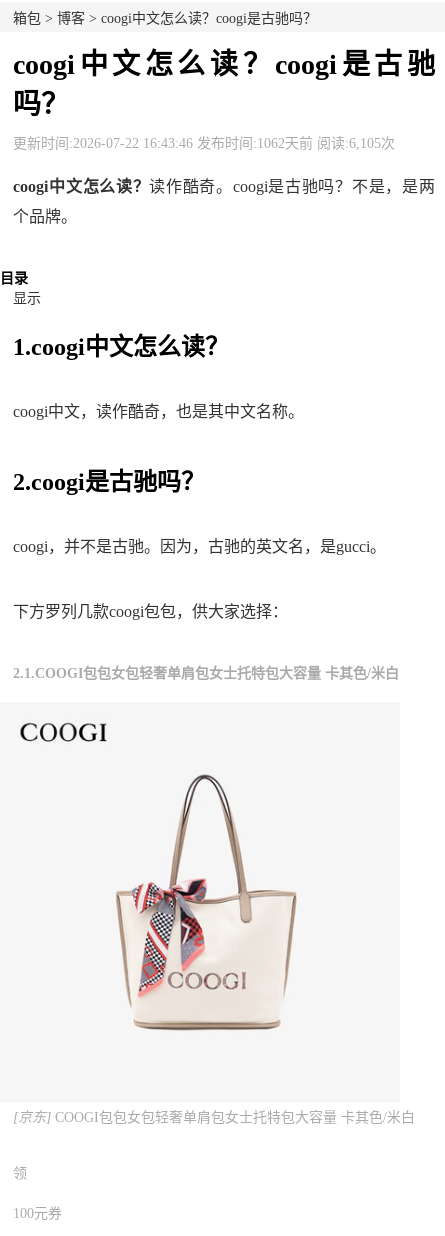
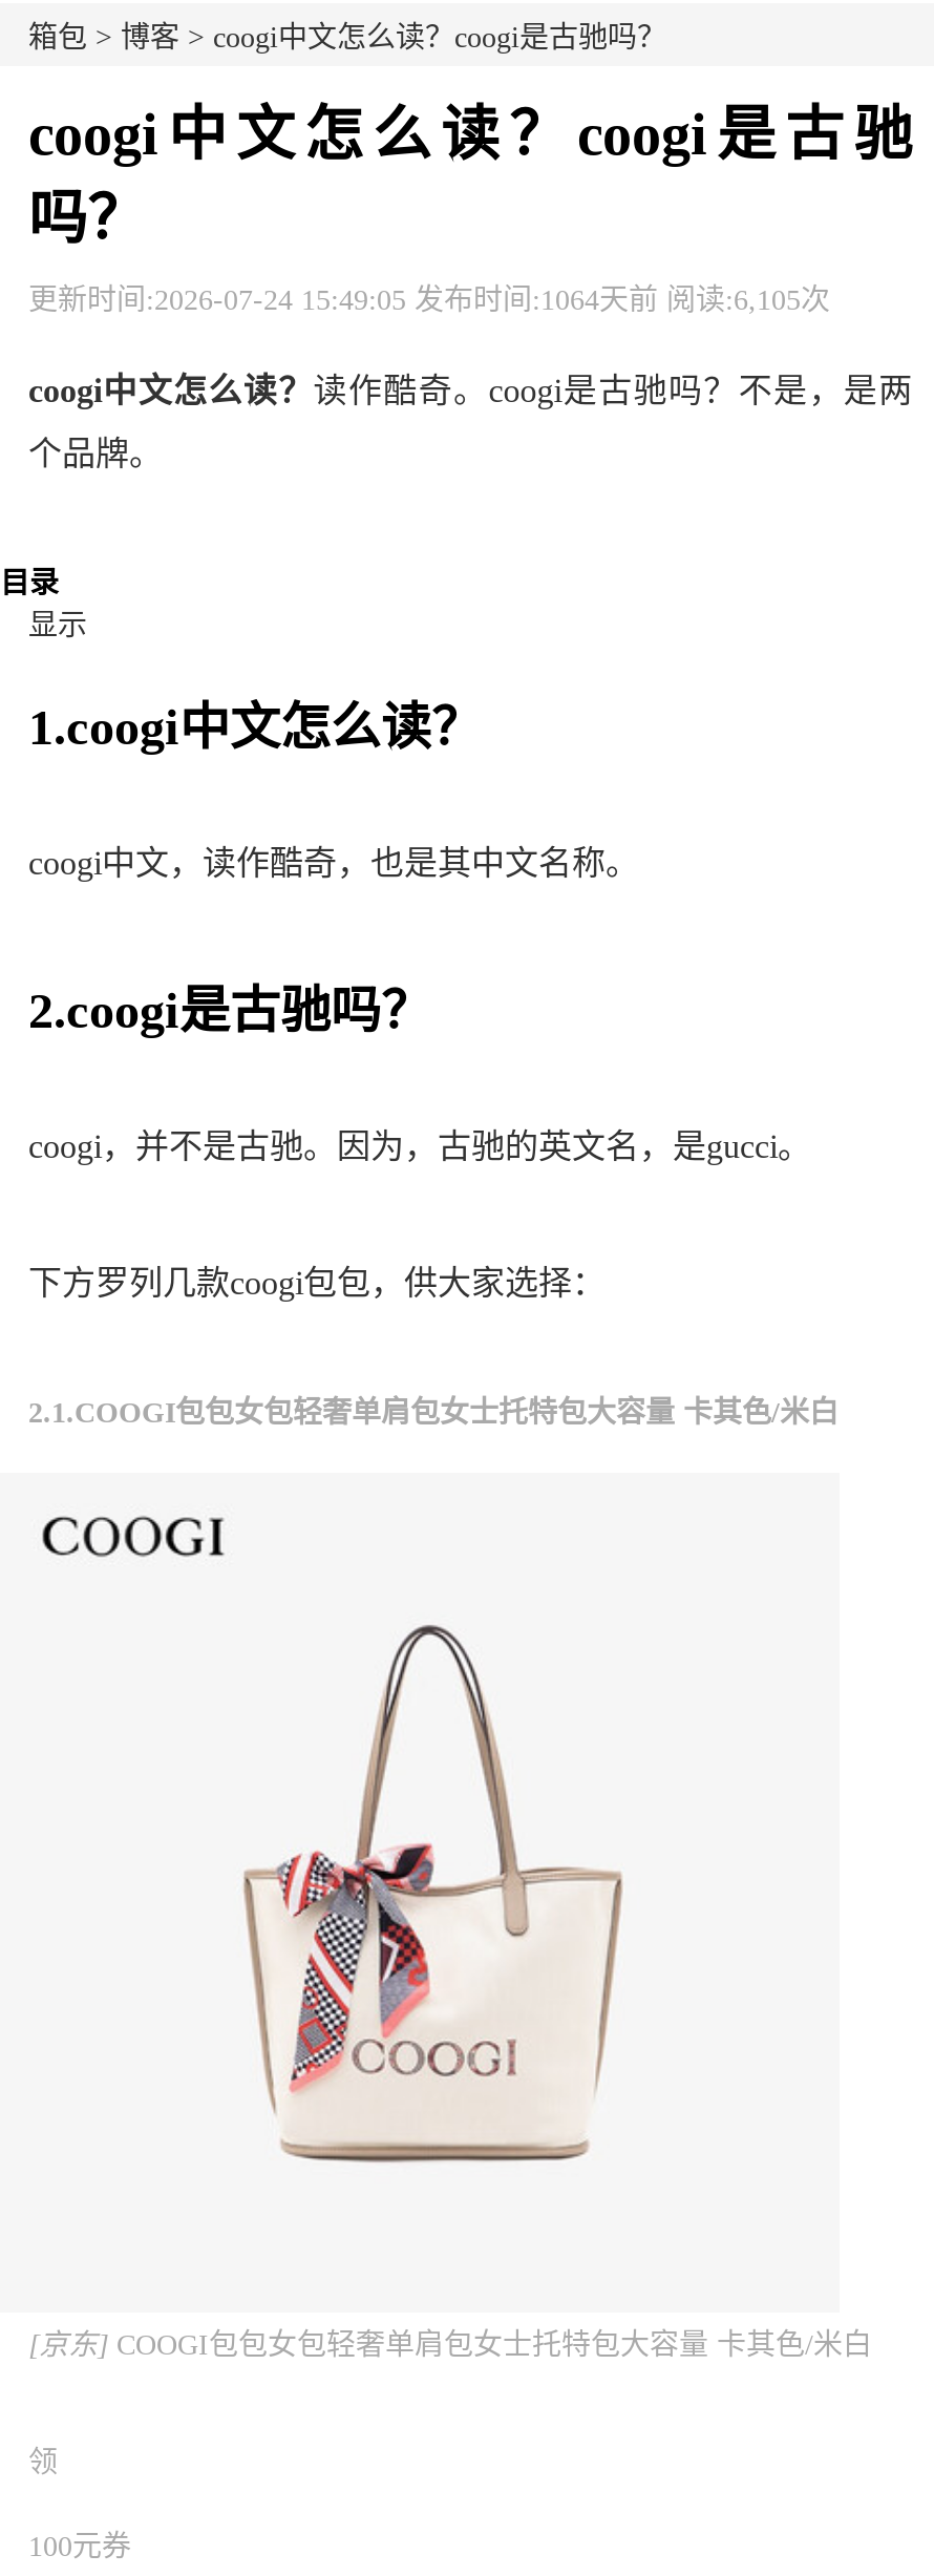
- 更新时间:2026-07-22 16:43:46 发布时间:1062天前 阅读:6,105次
+ 更新时间:2026-07-24 15:49:05 发布时间:1064天前 阅读:6,105次
